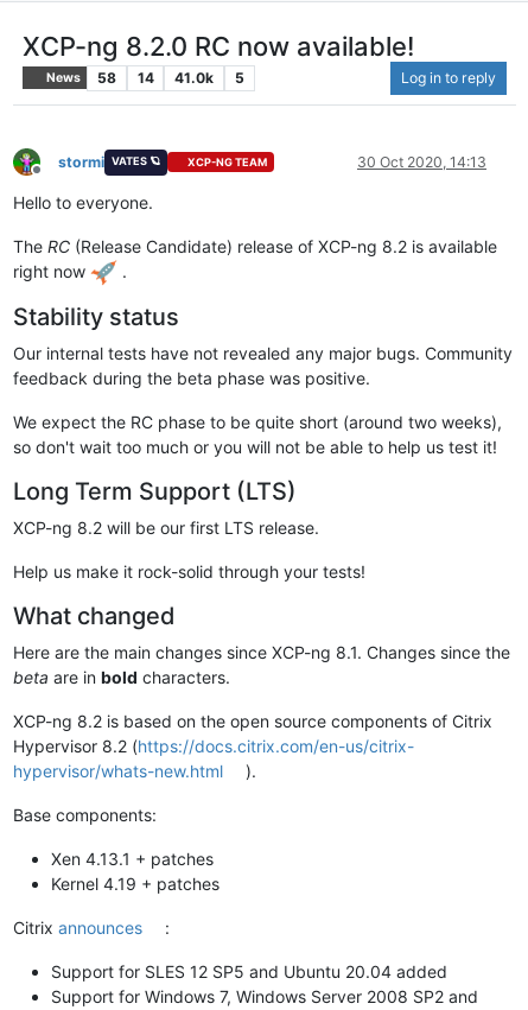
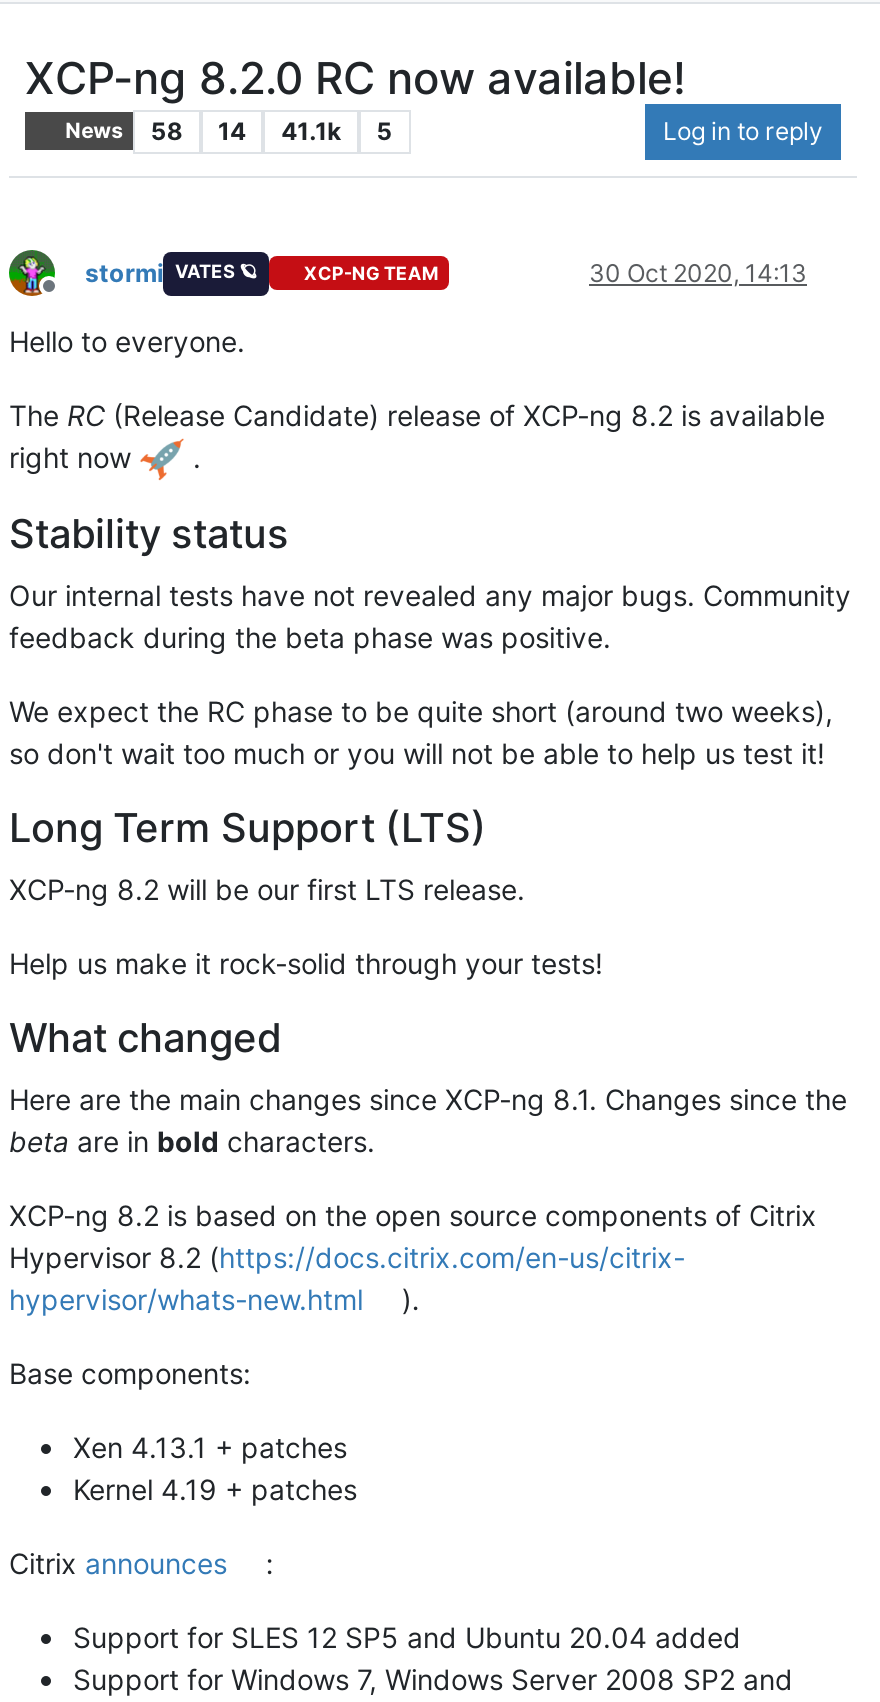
- News 58 14 41.0k 5
+ News 58 14 41.1k 5
